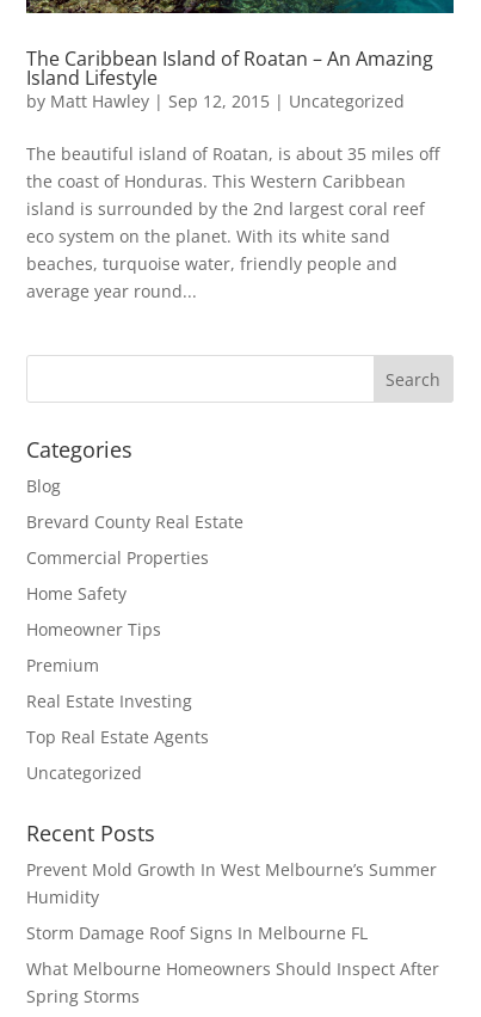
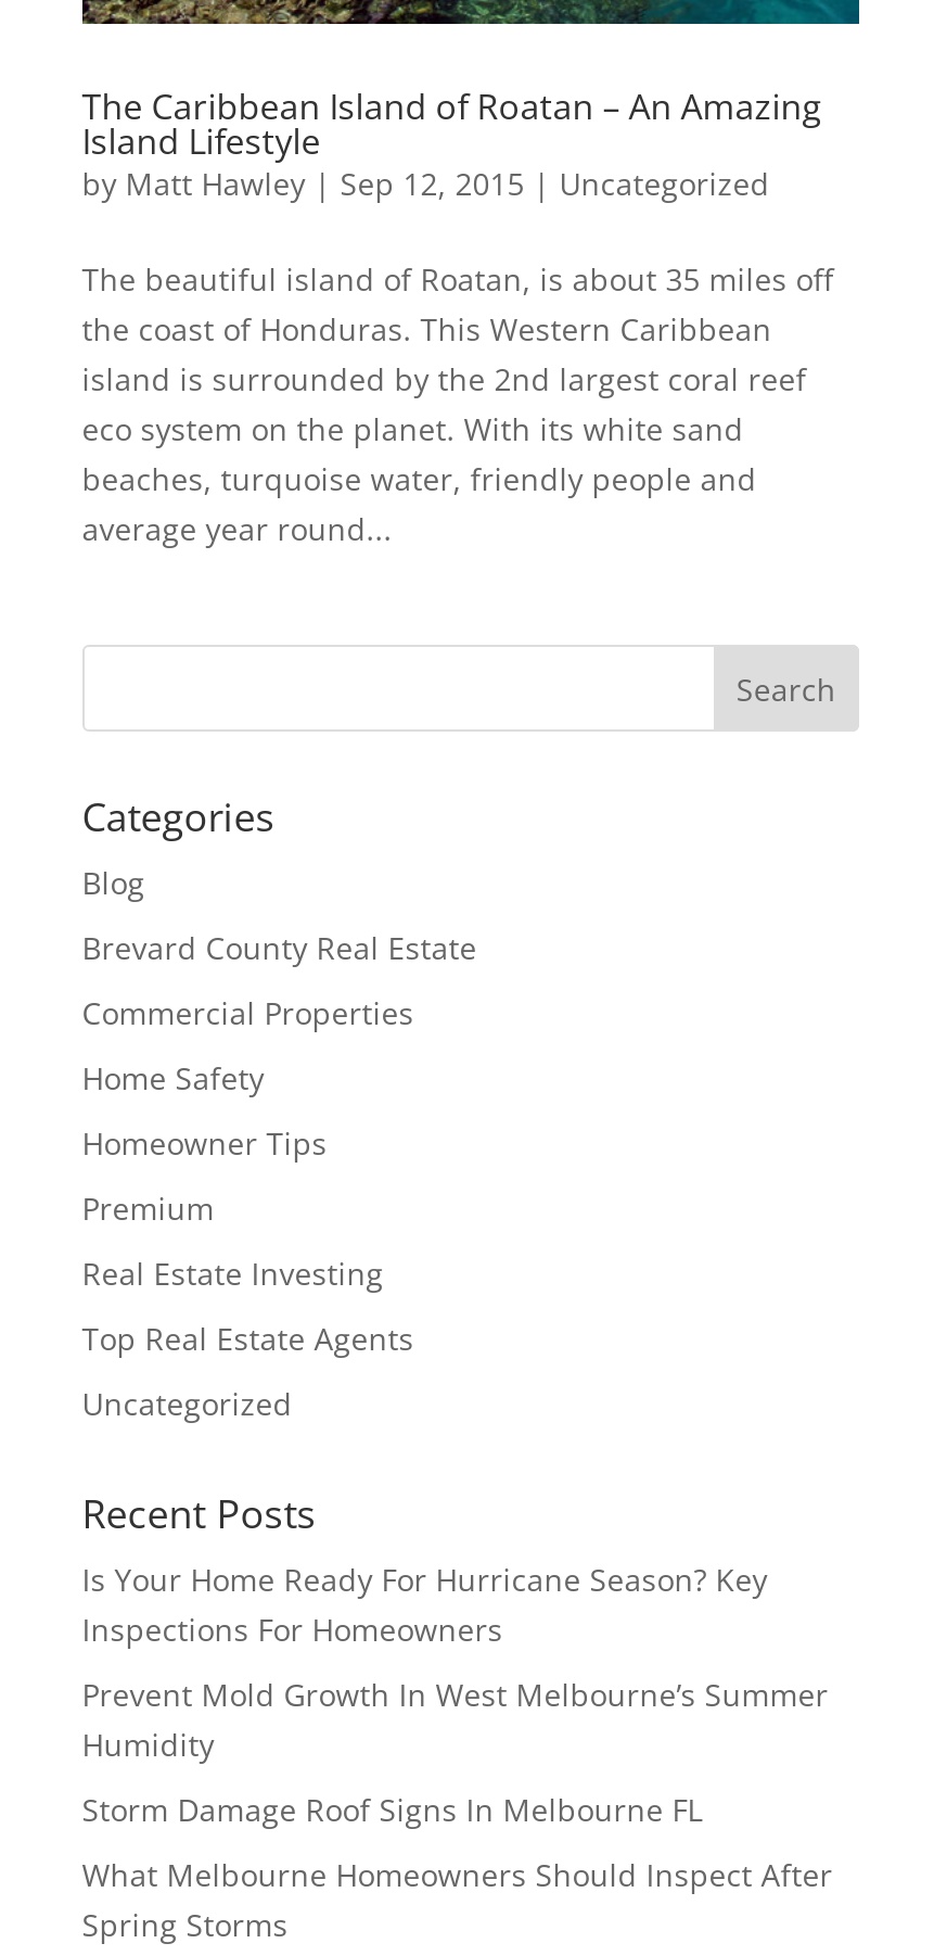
+ Is Your Home Ready For Hurricane Season? Key
+ Inspections For Homeowners
